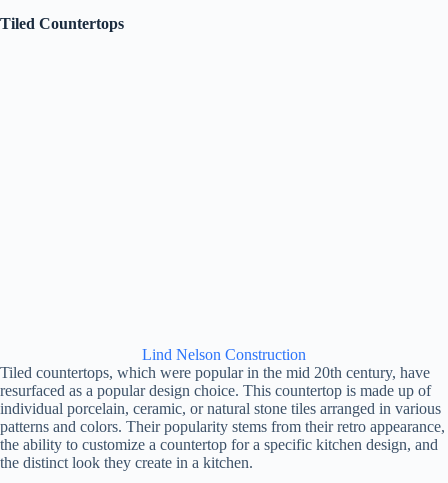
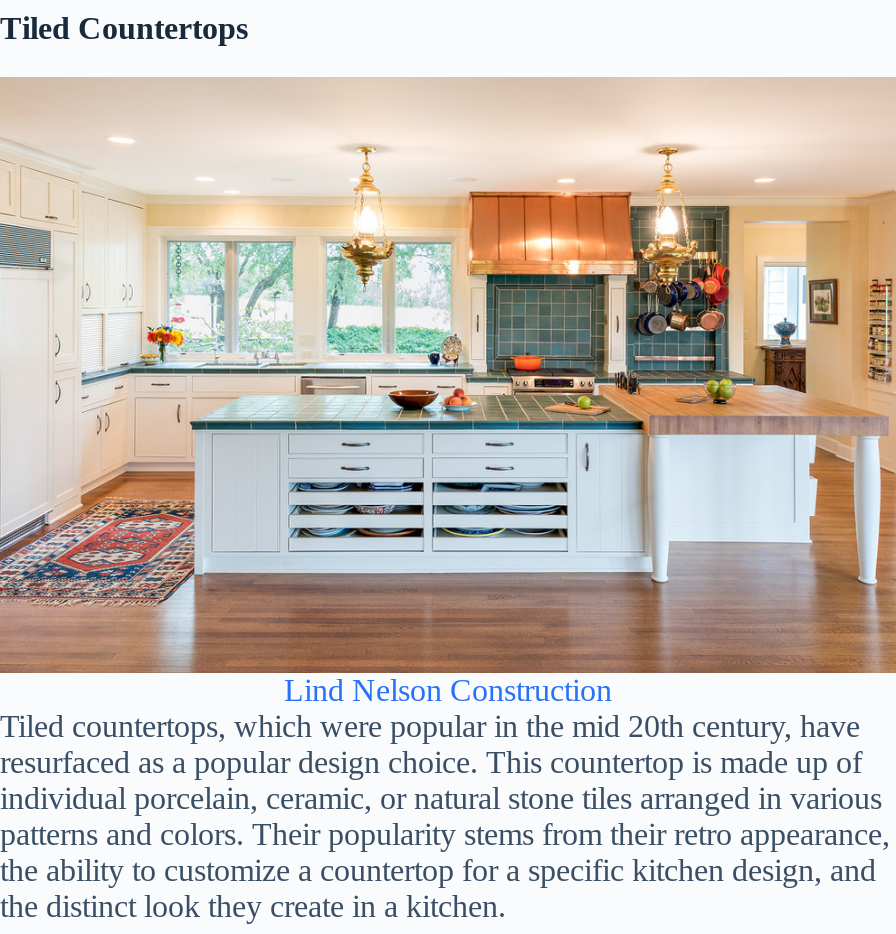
+ [image]
